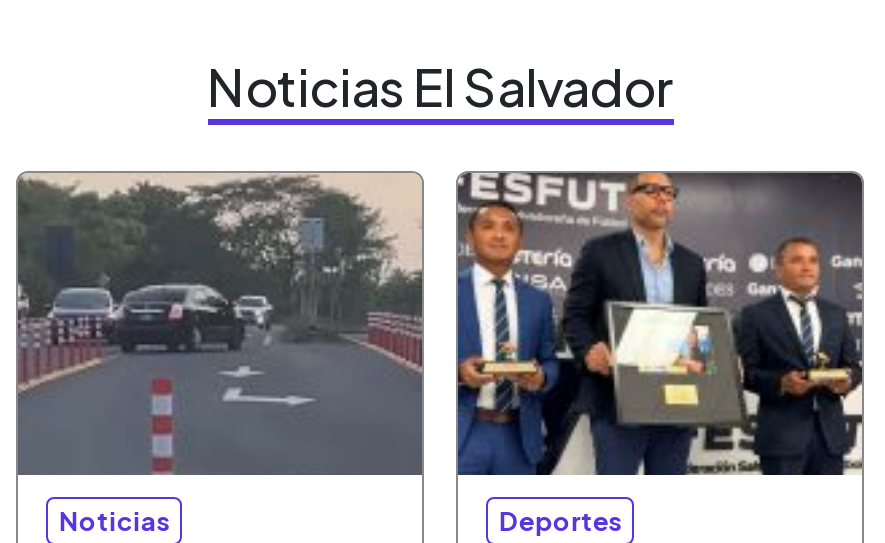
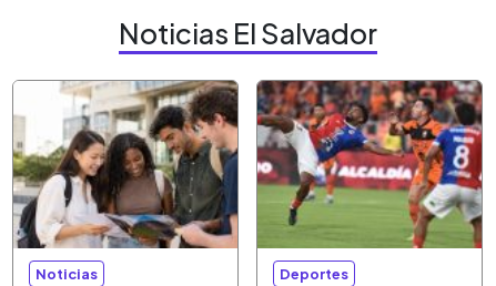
- [image]
+ [image]

- [image]
+ [image]
